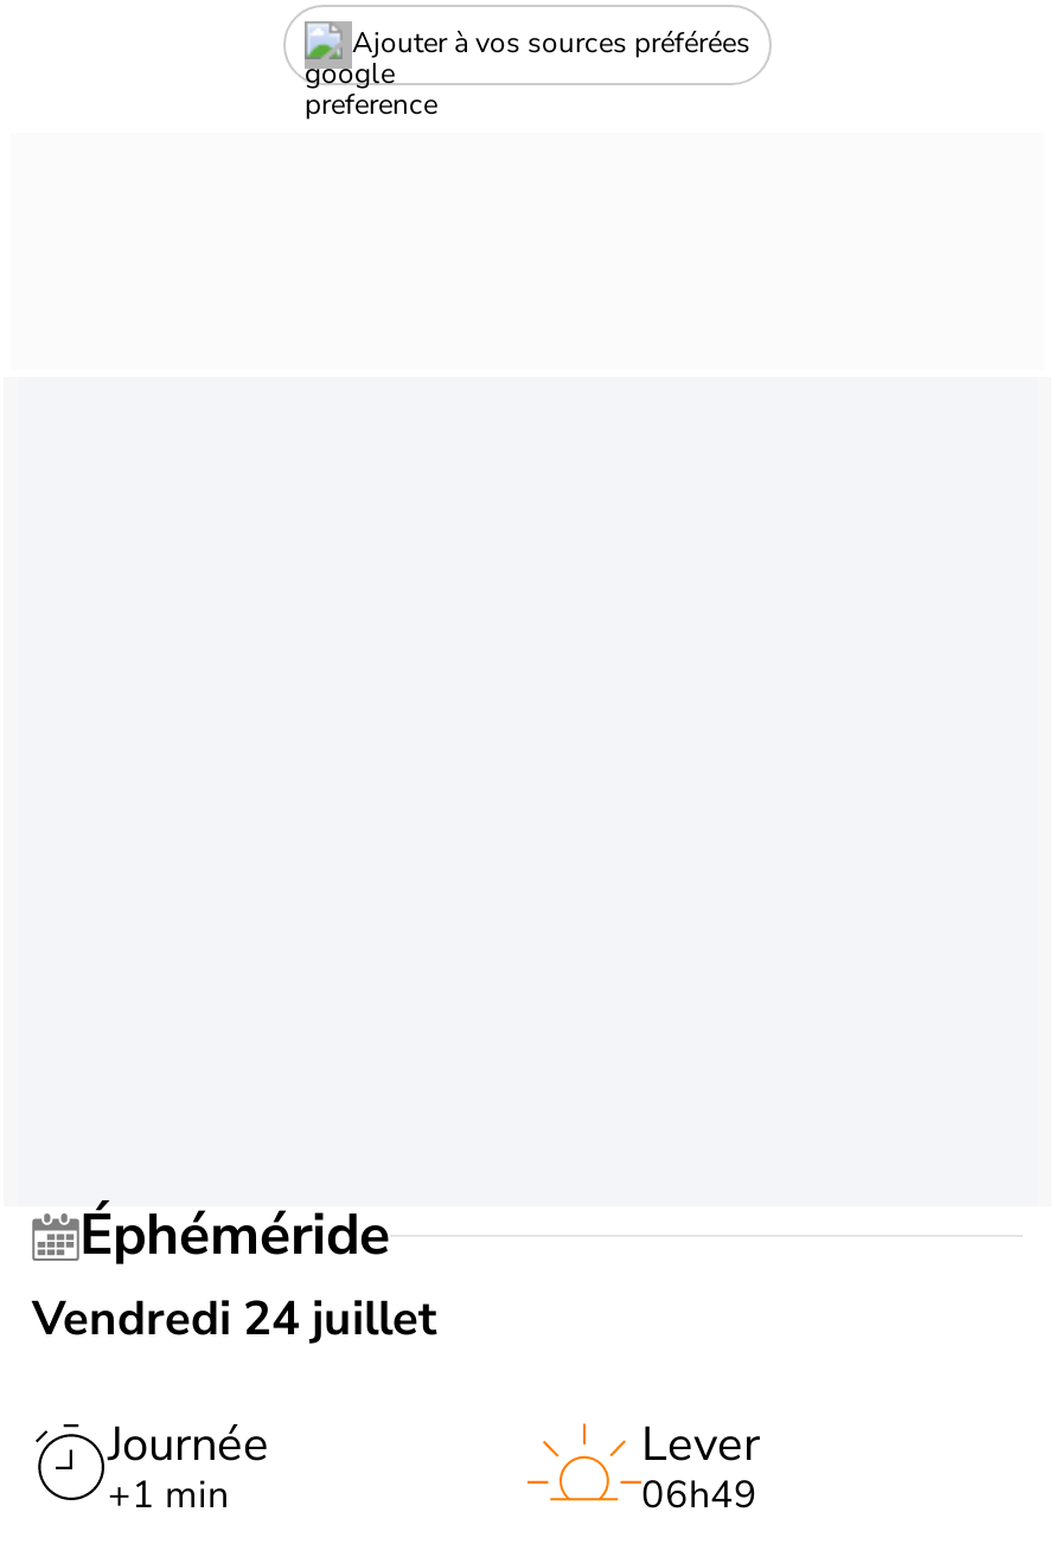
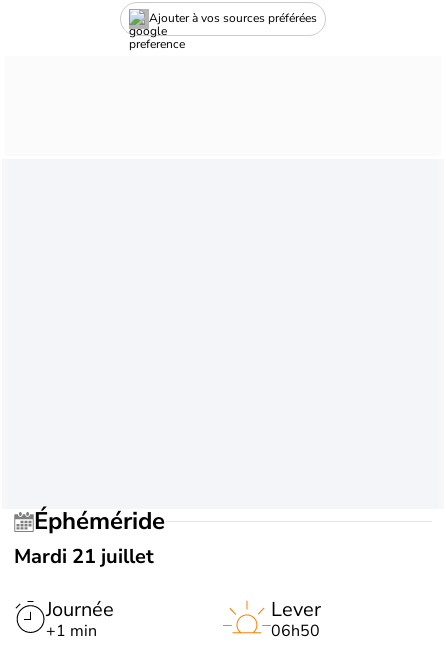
- Vendredi 24 juillet
+ Mardi 21 juillet

- 06h49
+ 06h50
